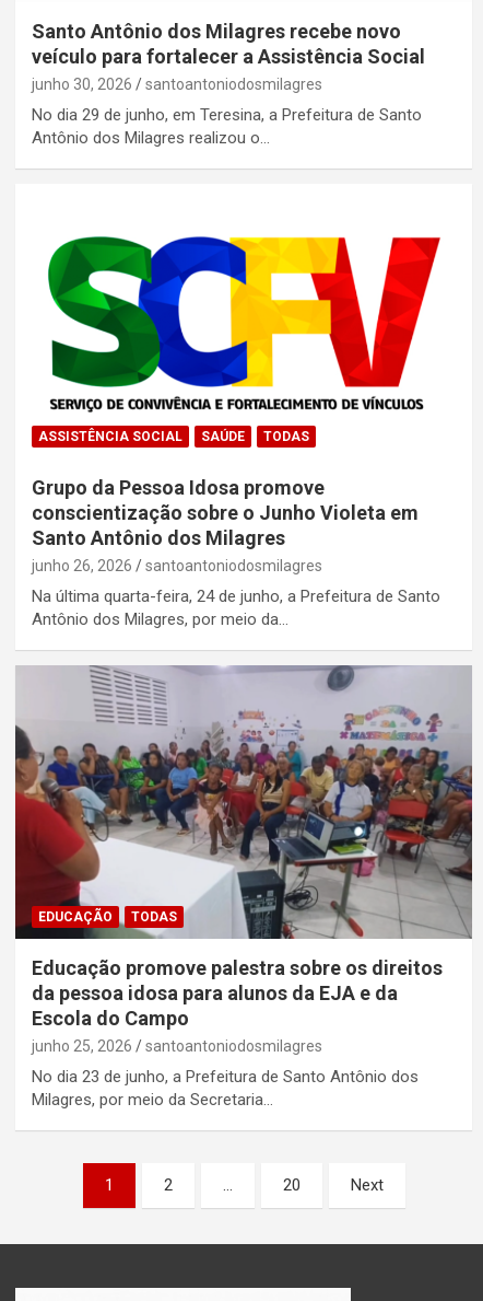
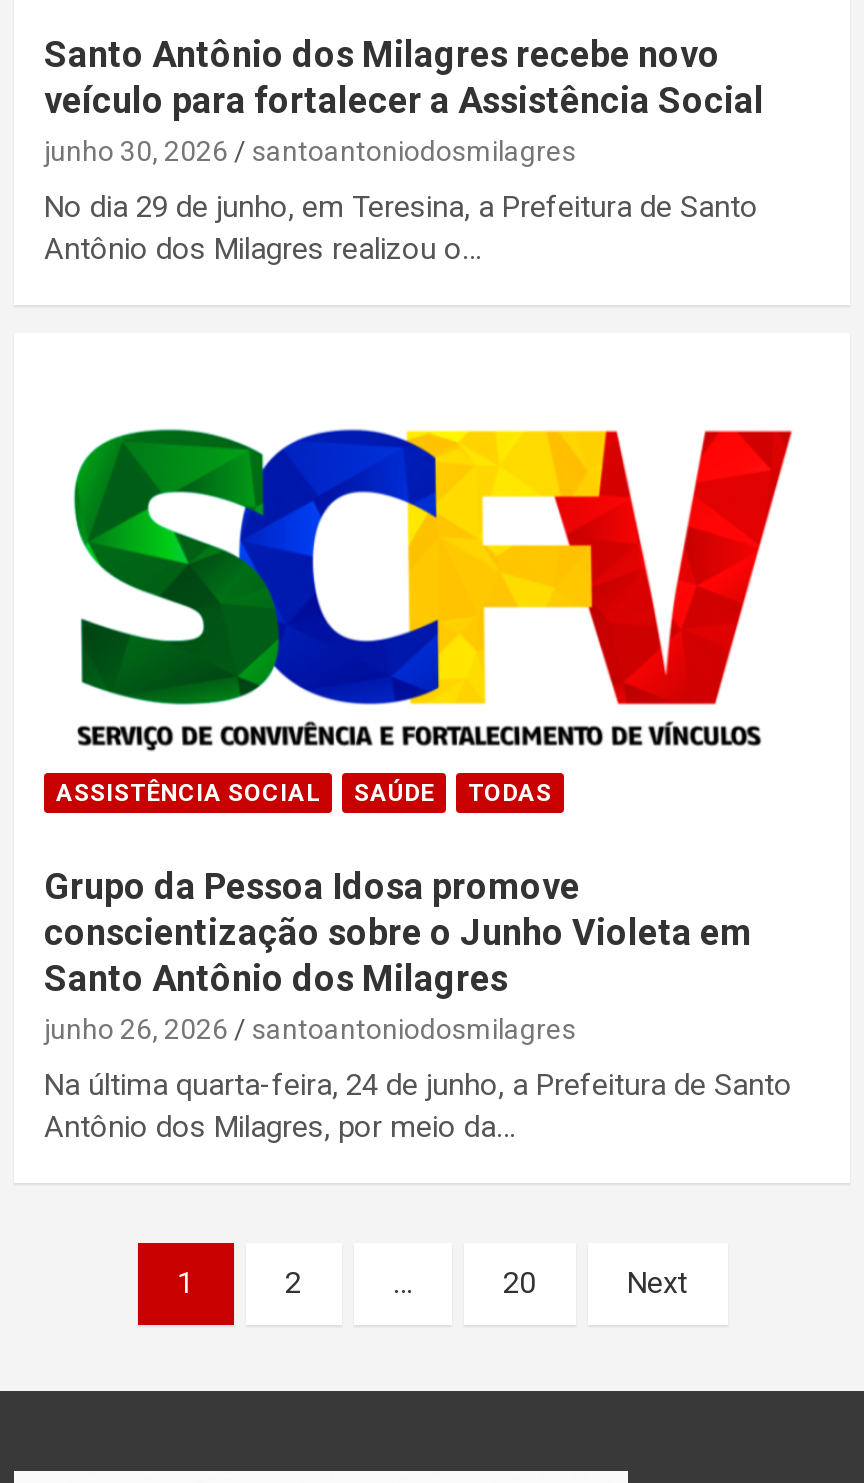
- [image]
- EDUCAÇÃO
- TODAS
- Educação promove palestra sobre os direitos
- da pessoa idosa para alunos da EJA e da
- Escola do Campo
- junho 25, 2026
- santoantoniodosmilagres
- No dia 23 de junho, a Prefeitura de Santo Antônio dos
- Milagres, por meio da Secretaria…
